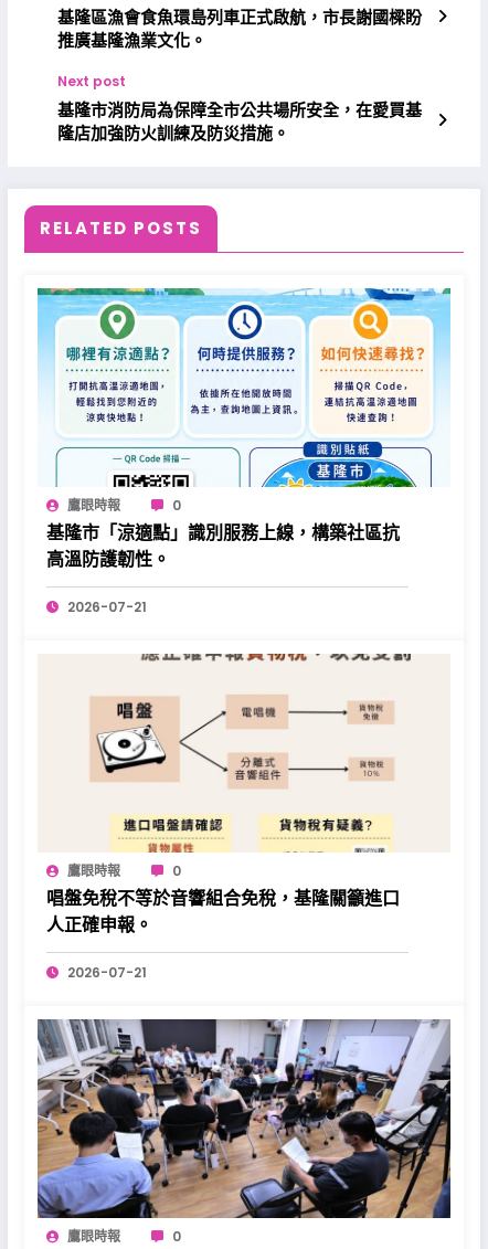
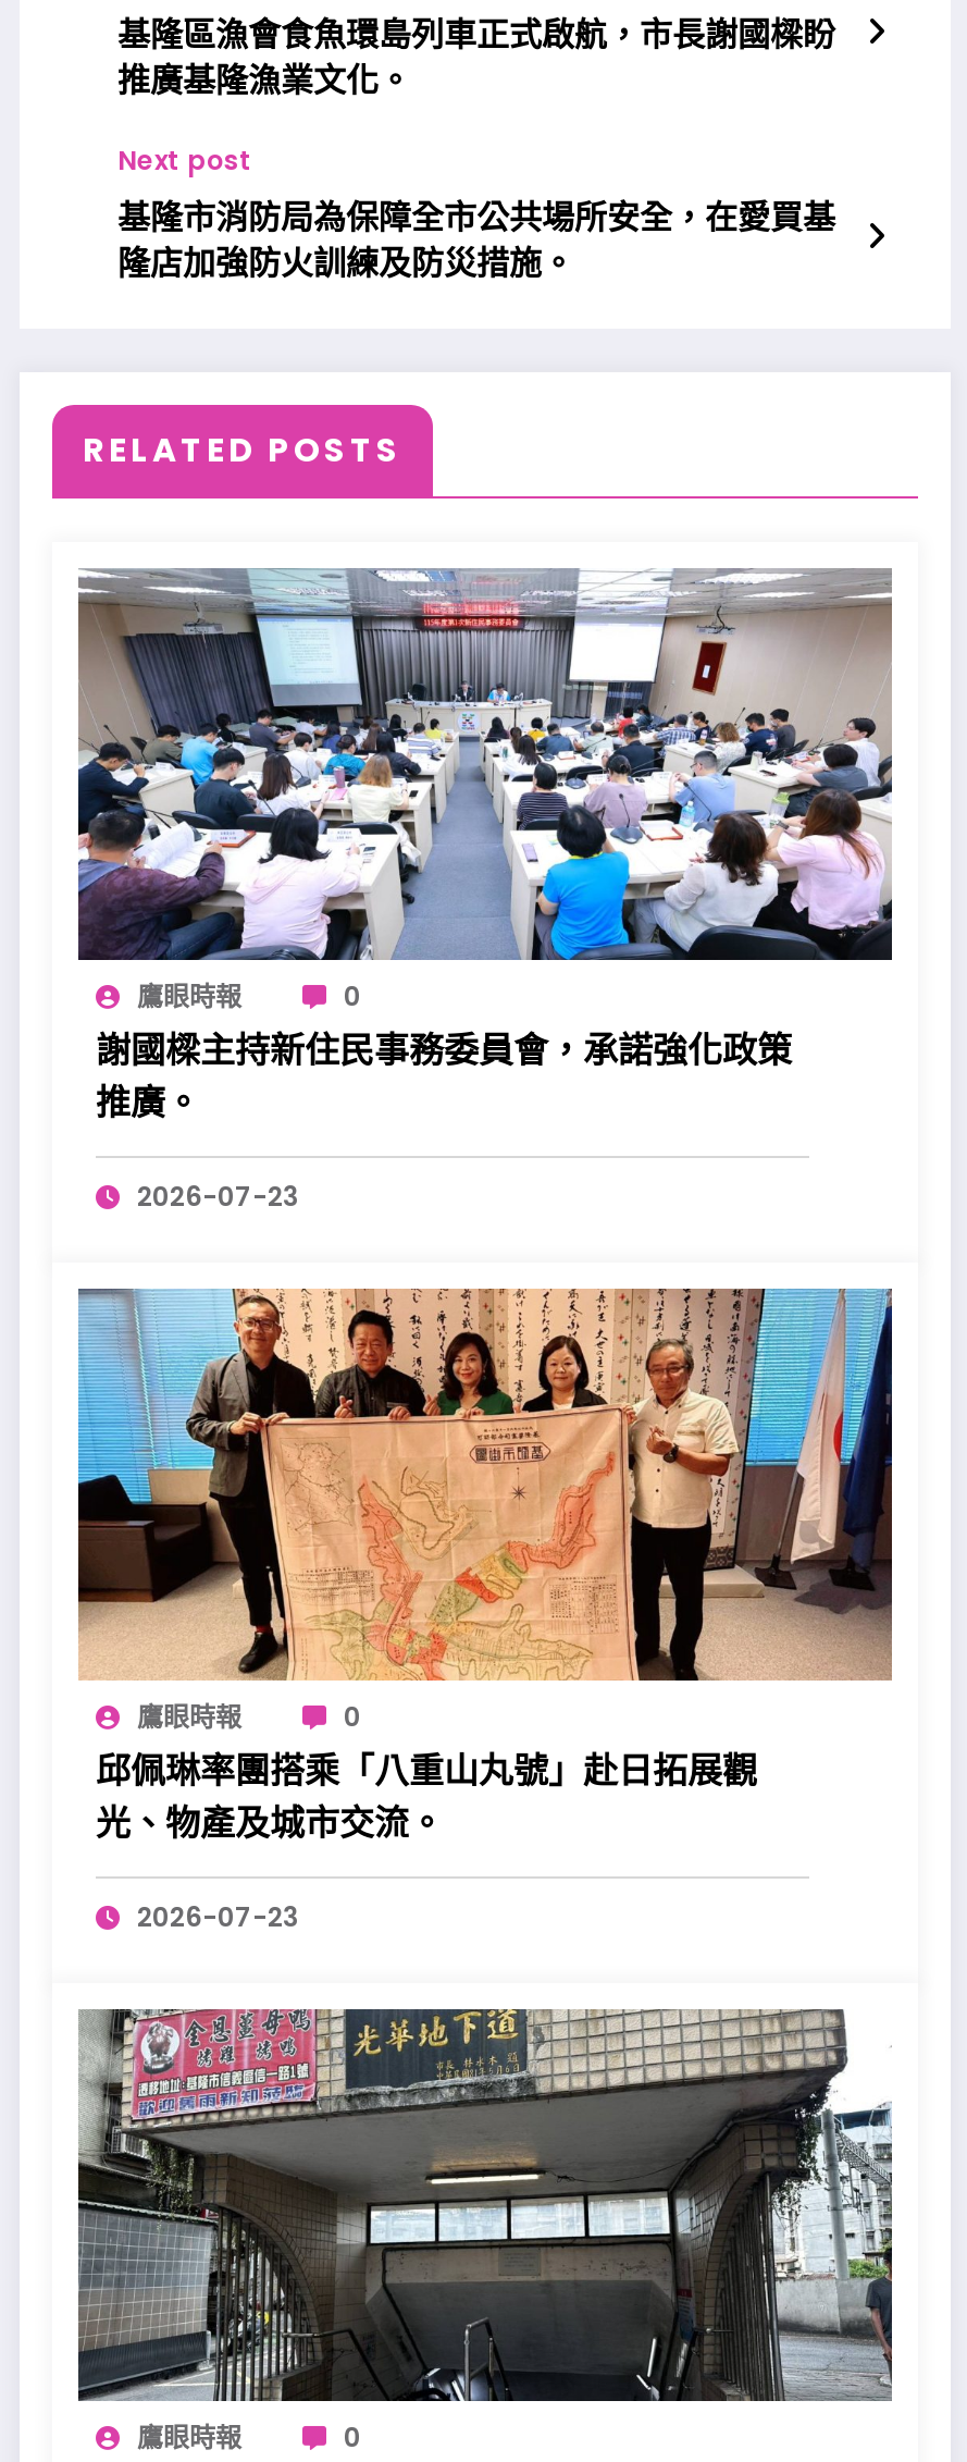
- [image]
- 基隆市「涼適點」識別服務上線，構築社區抗
- 高溫防護韌性。
+ [image]
+ 謝國樑主持新住民事務委員會，承諾強化政策
+ 推廣。

- 2026-07-21
+ 2026-07-23

- [image]
- 唱盤免稅不等於音響組合免稅，基隆關籲進口
- 人正確申報。
+ [image]
+ 邱佩琳率團搭乘「八重山丸號」赴日拓展觀
+ 光、物產及城市交流。

- 2026-07-21
+ 2026-07-23

- [image]
+ [image]
